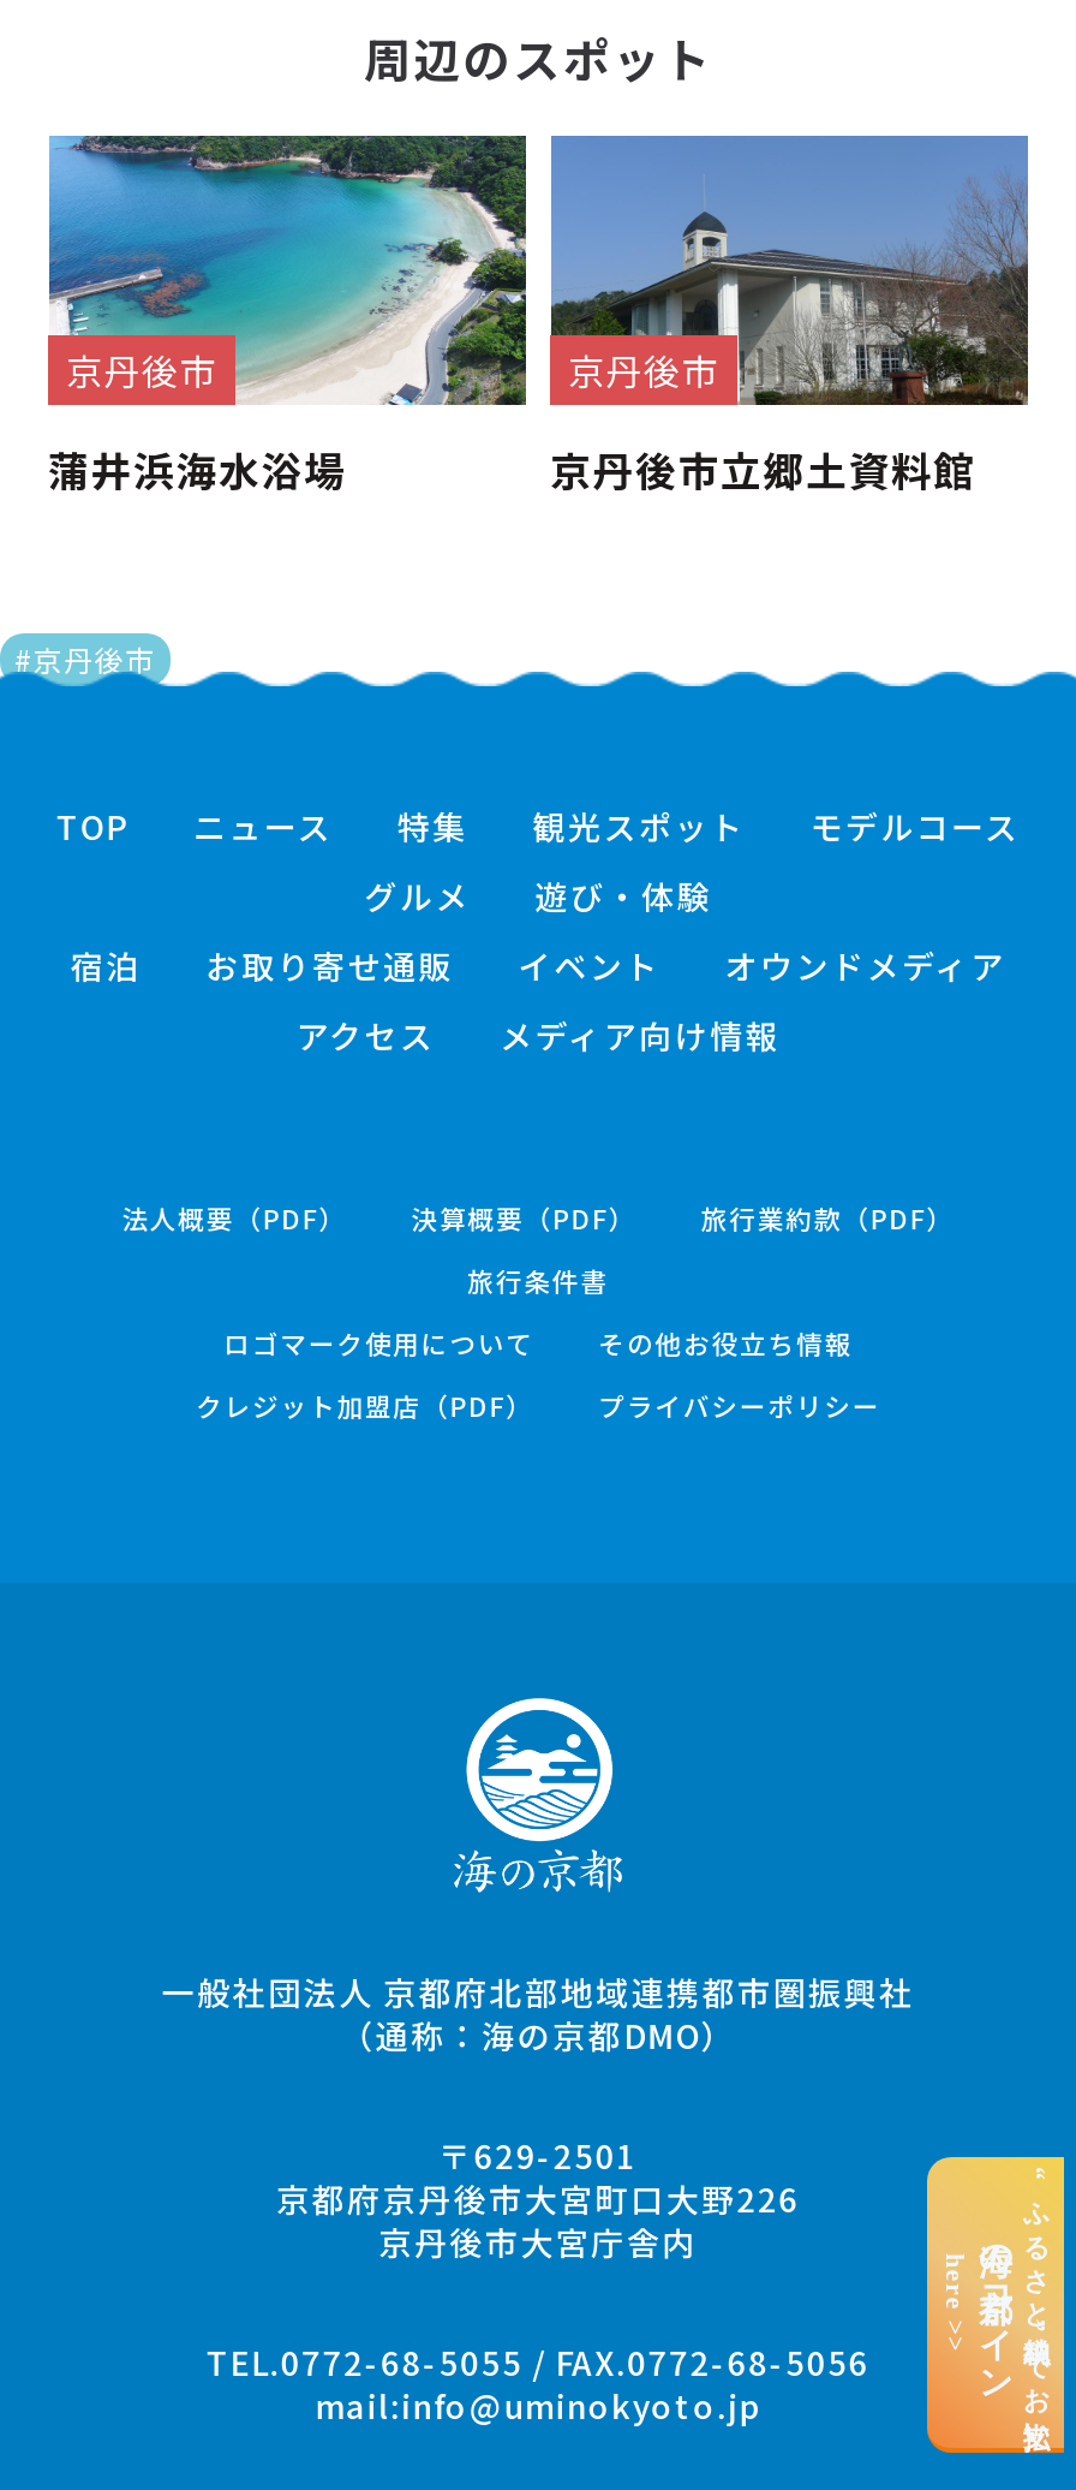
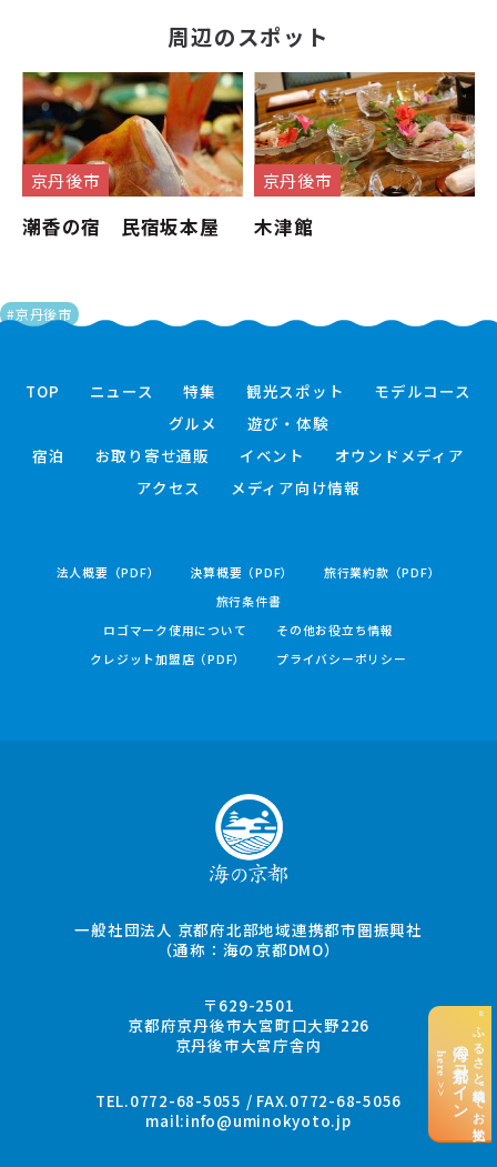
- [image]
- 蒲井浜海水浴場
+ [image]
+ 潮香の宿 民宿坂本屋

- [image]
- 京丹後市立郷土資料館
+ [image]
+ 木津館
